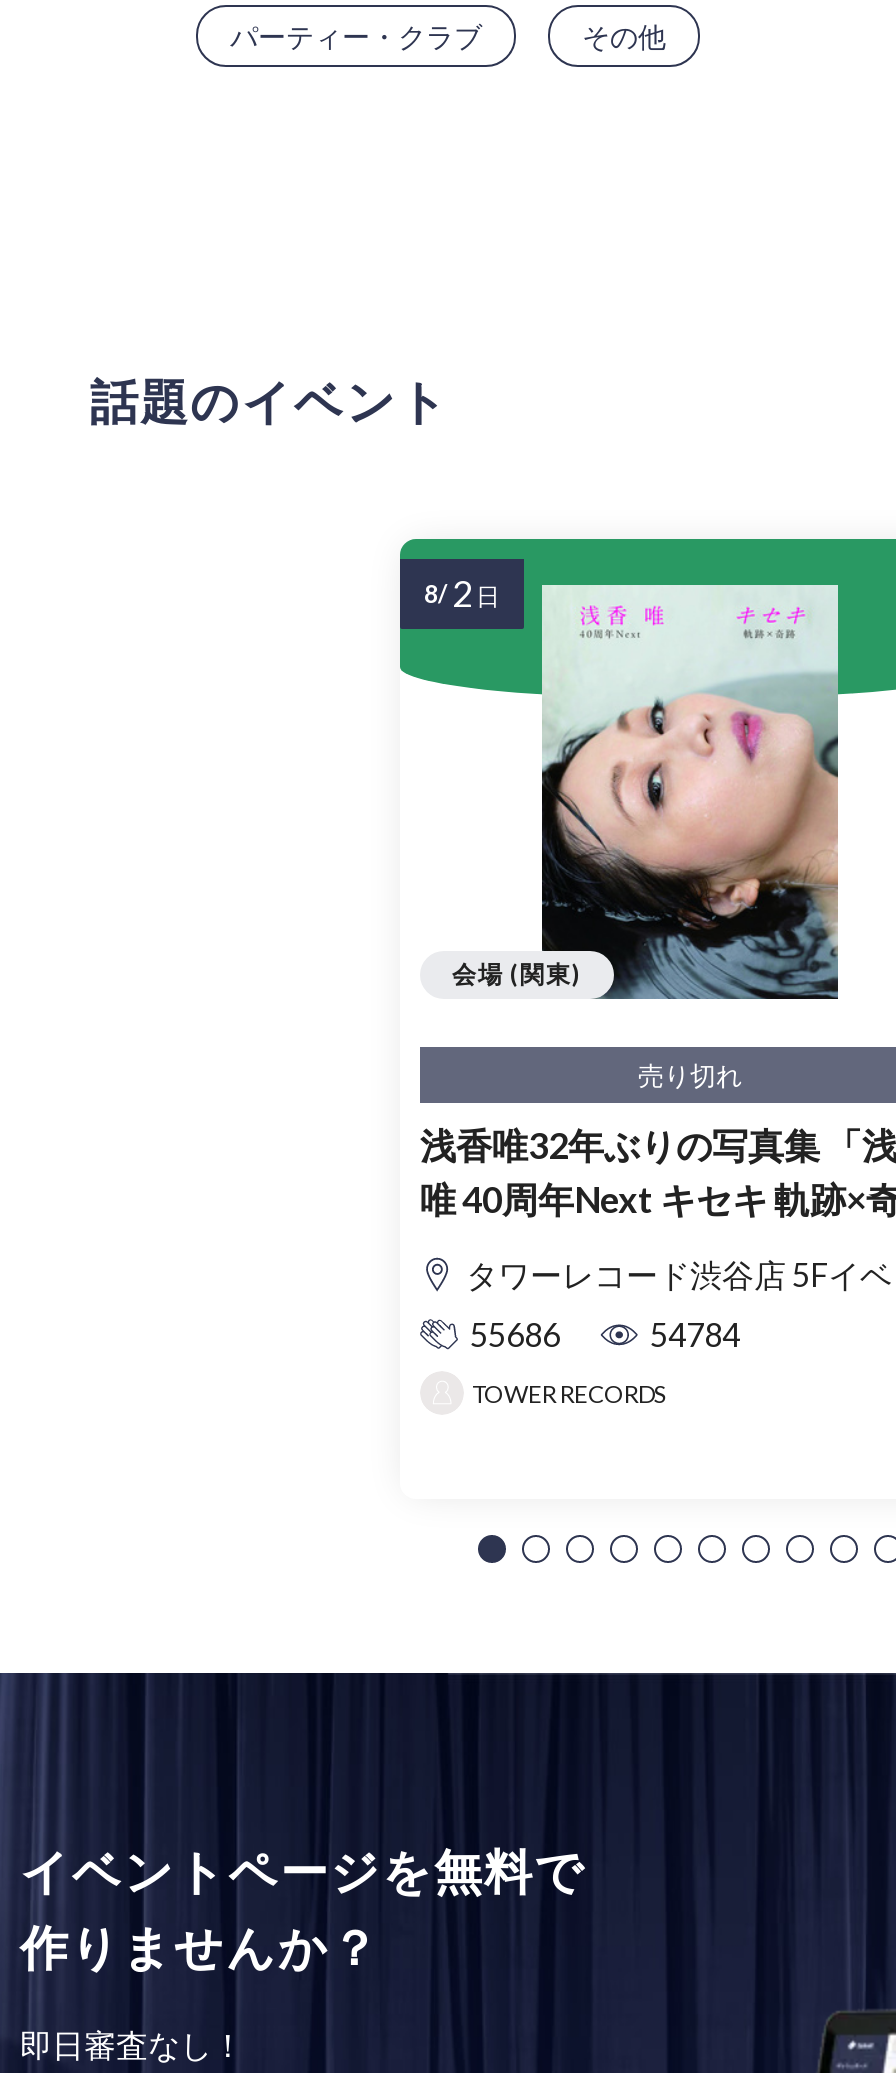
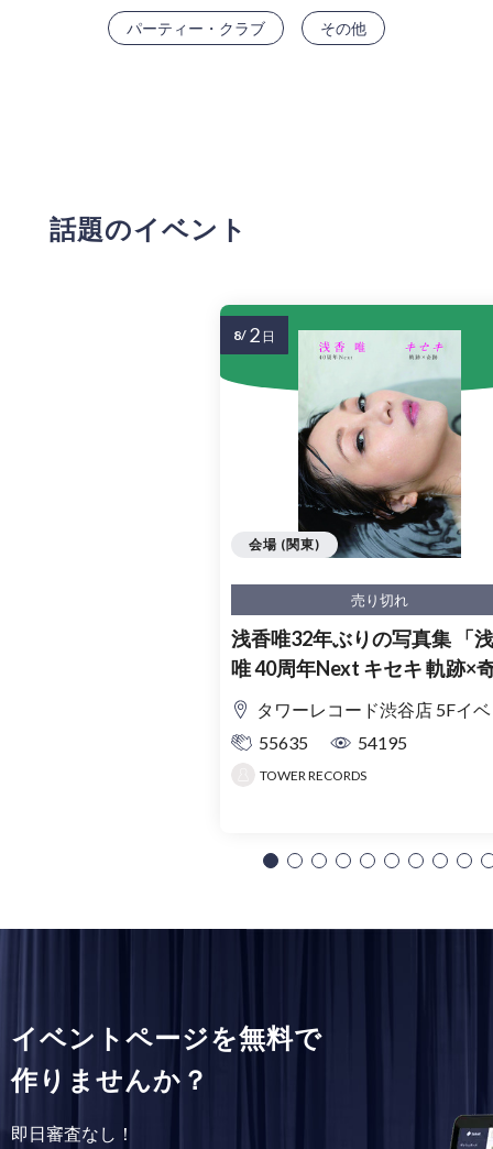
- 55686
+ 55635

- 54784
+ 54195
